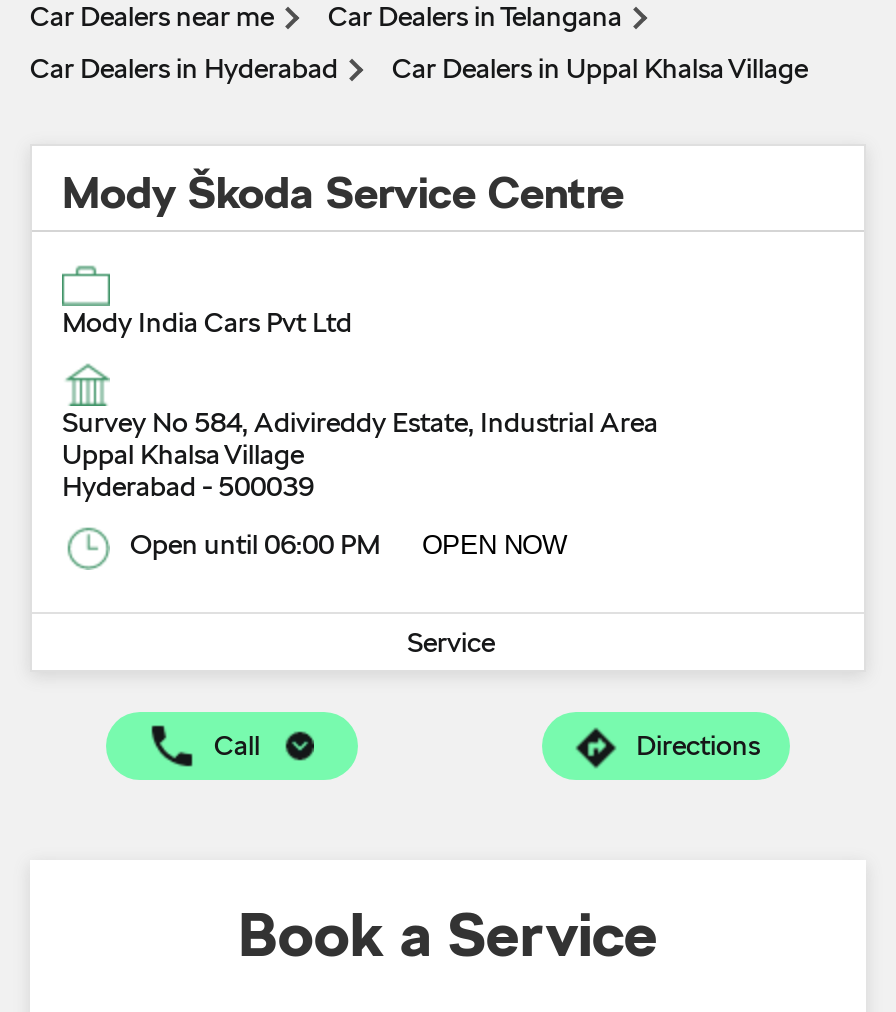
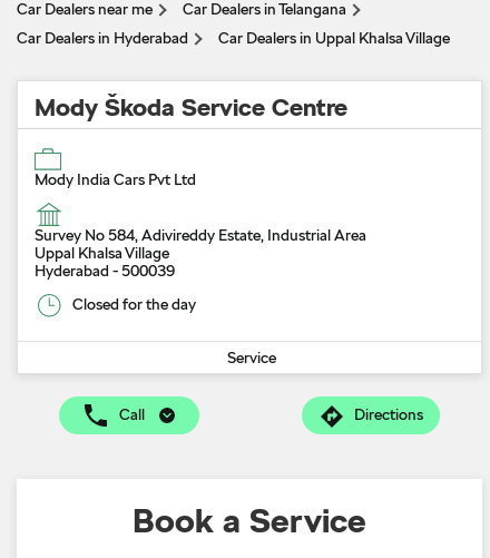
- Open until 06:00 PM
- OPEN NOW
+ Closed for the day
